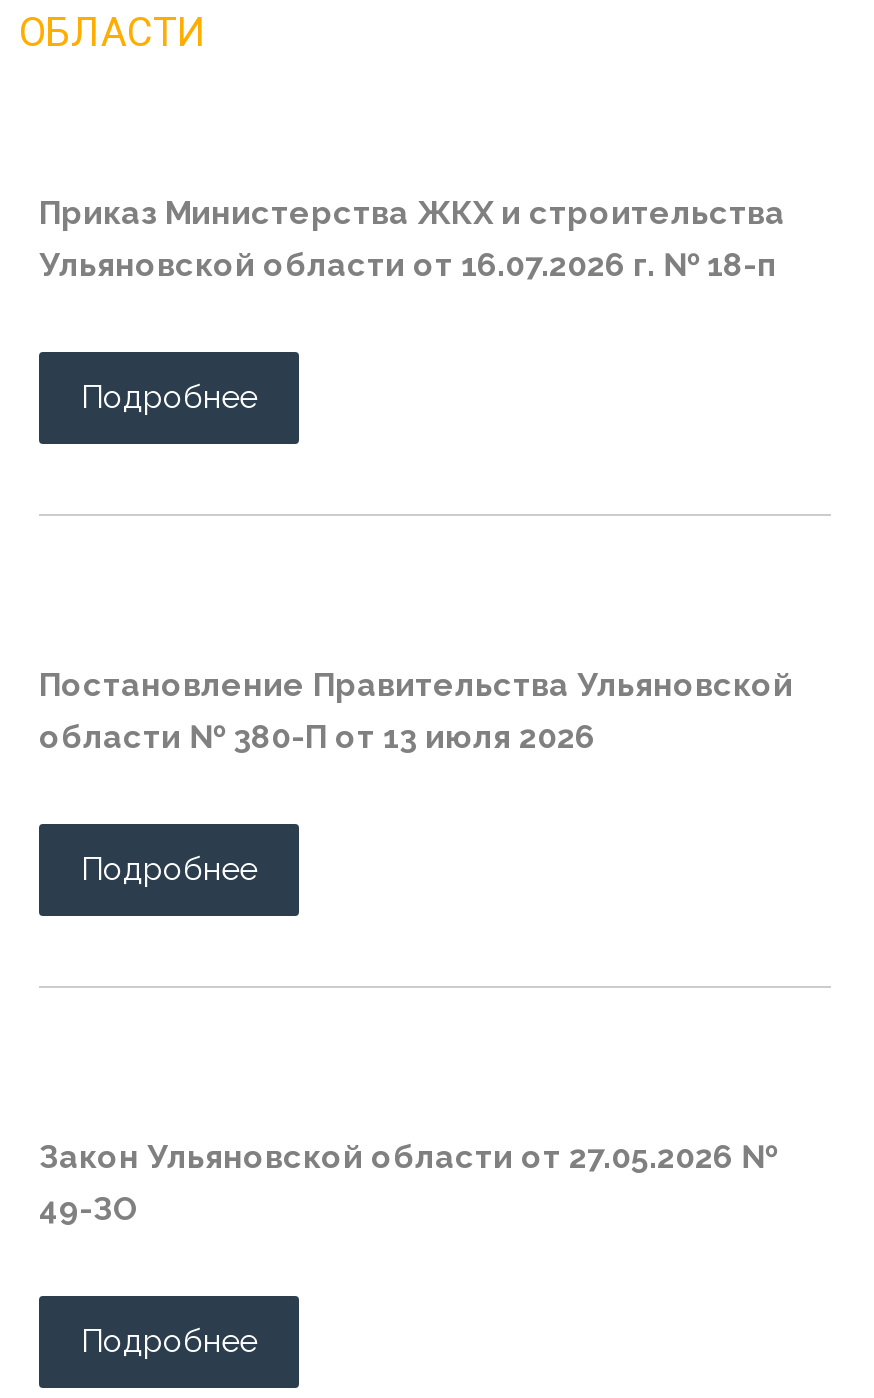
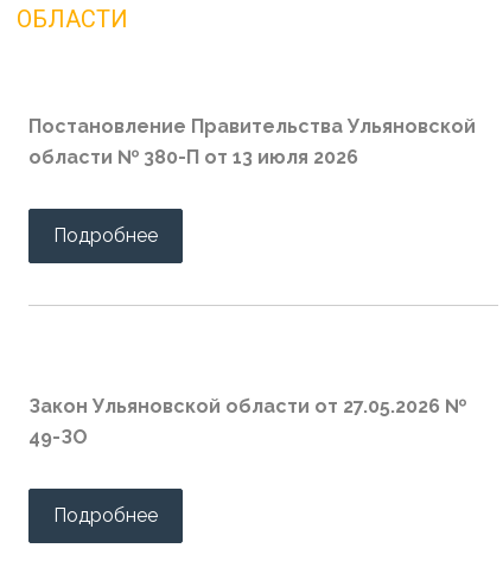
- Приказ Министерства ЖКХ и строительства
- Ульяновской области от 16.07.2026 г. № 18-п
- Подробнее
